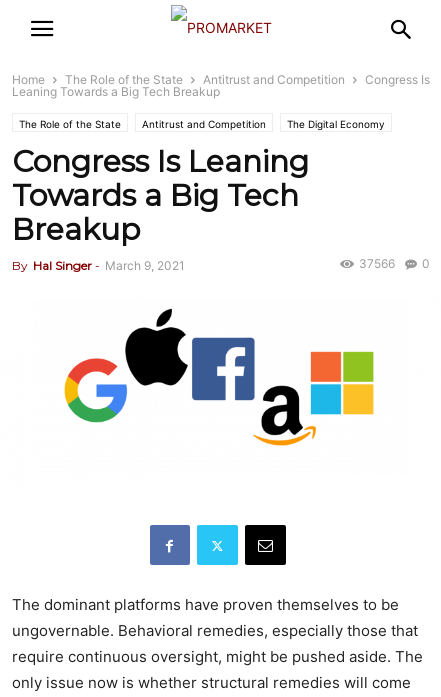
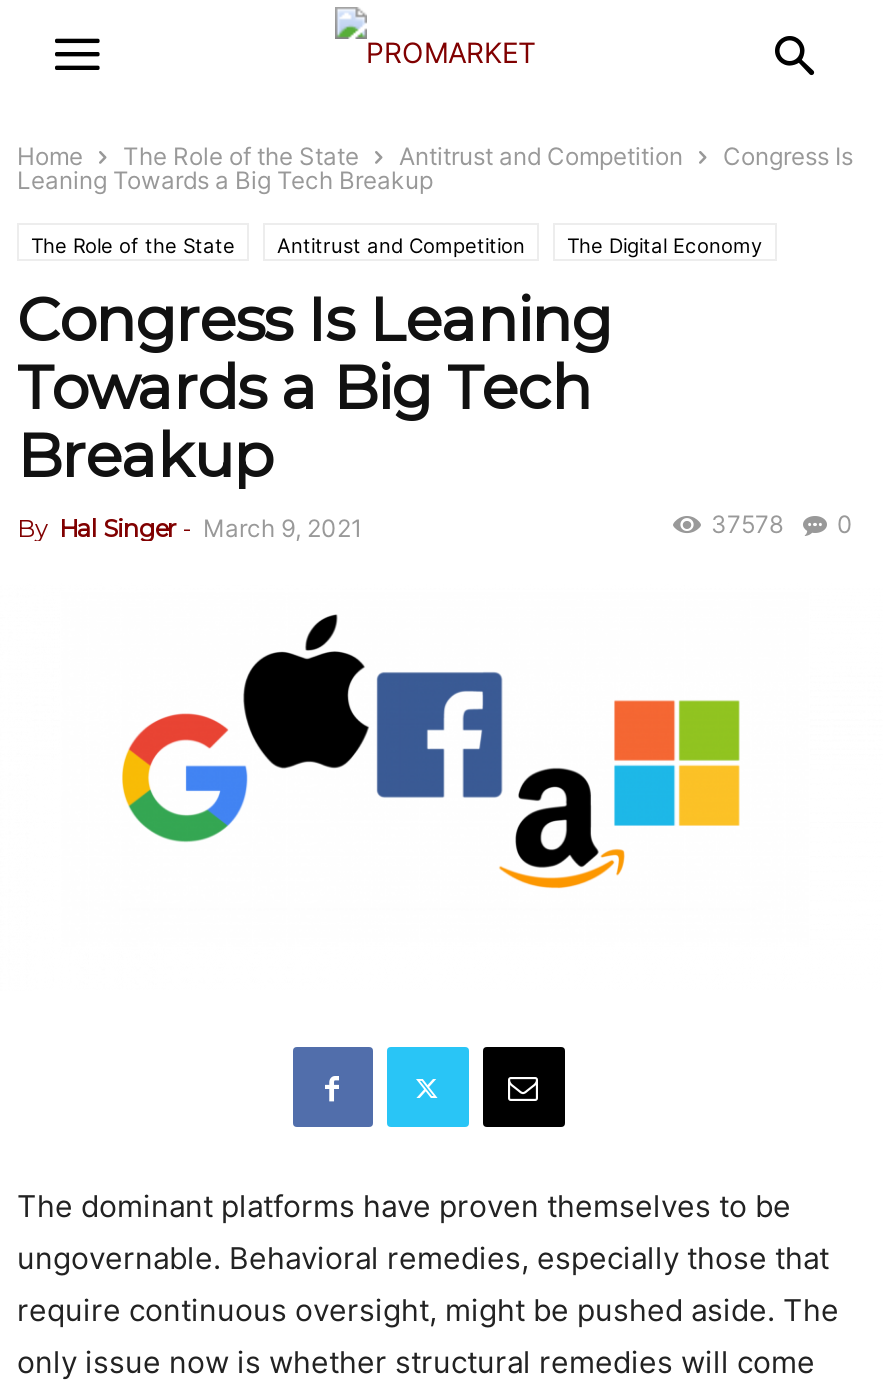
- 37566 0
+ 37578 0
